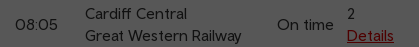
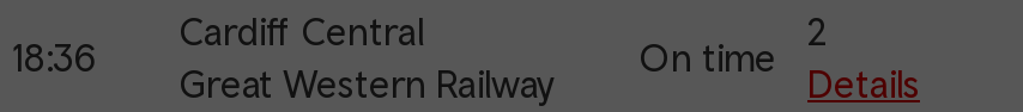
- 08:05
+ 18:36
